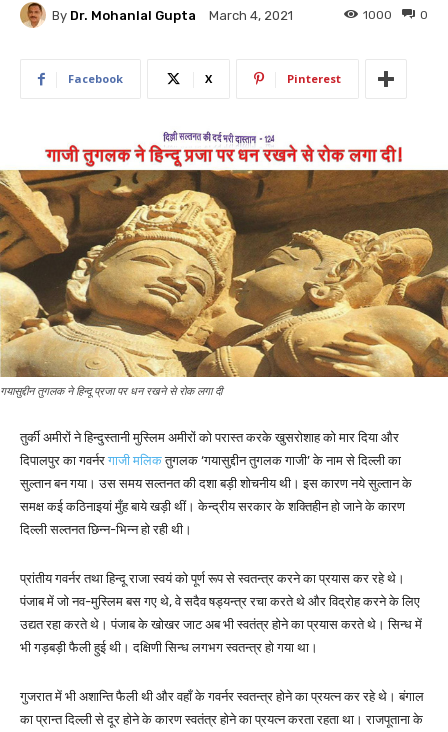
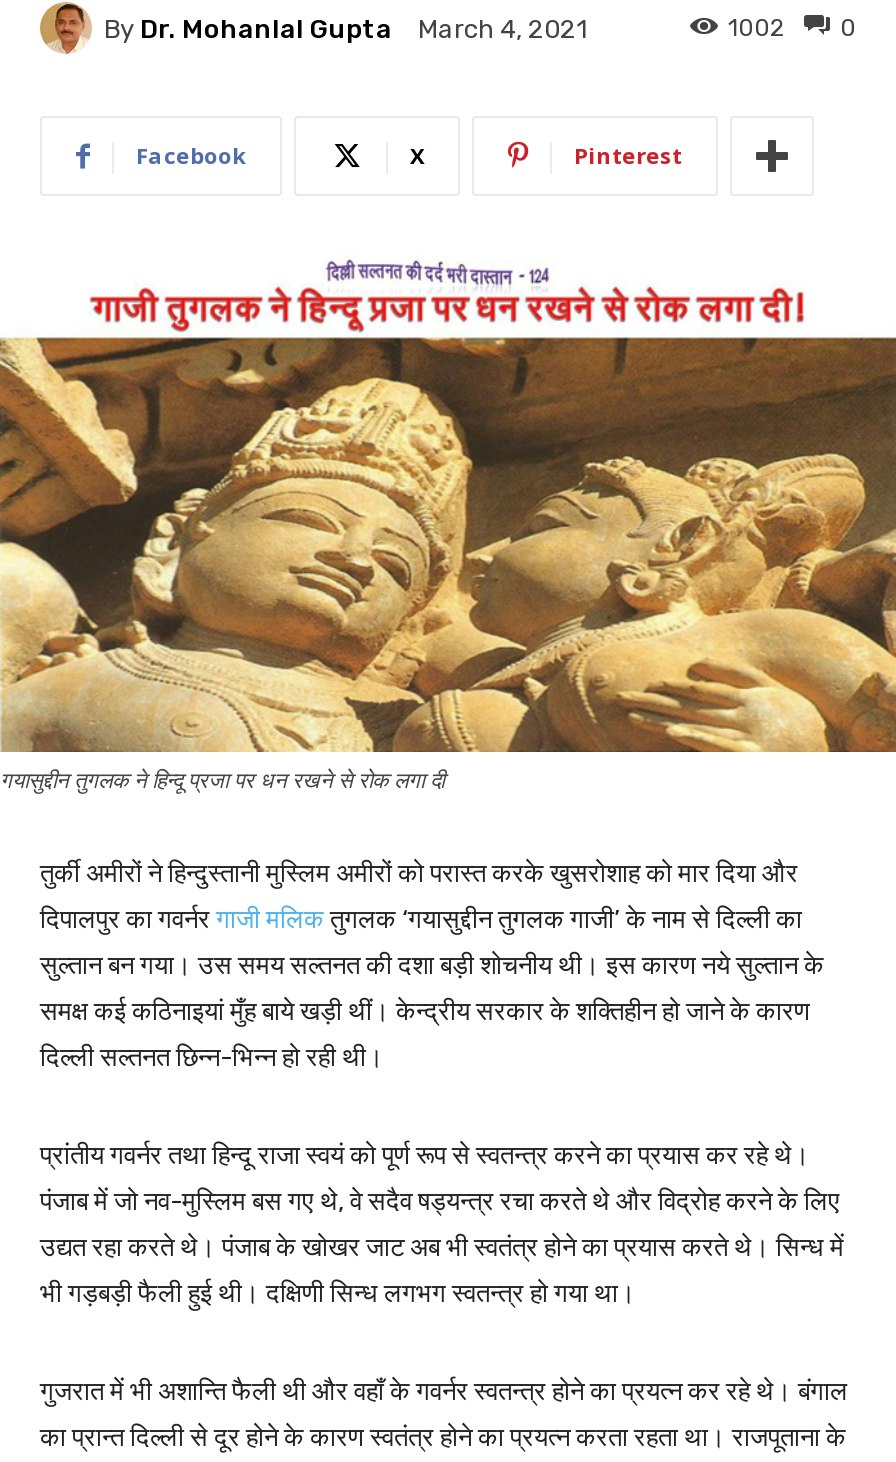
- 1000
+ 1002
